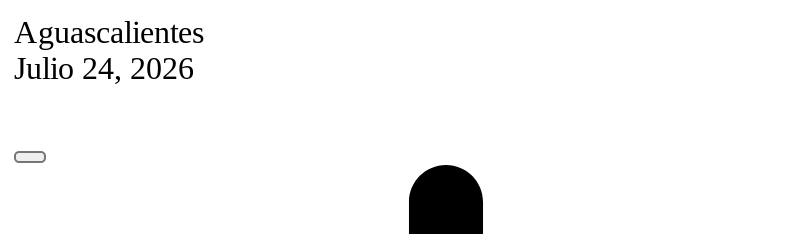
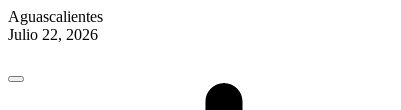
- Julio 24, 2026
+ Julio 22, 2026
